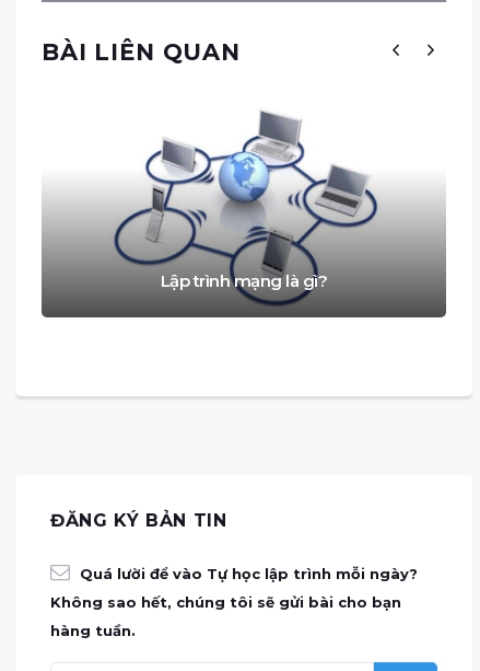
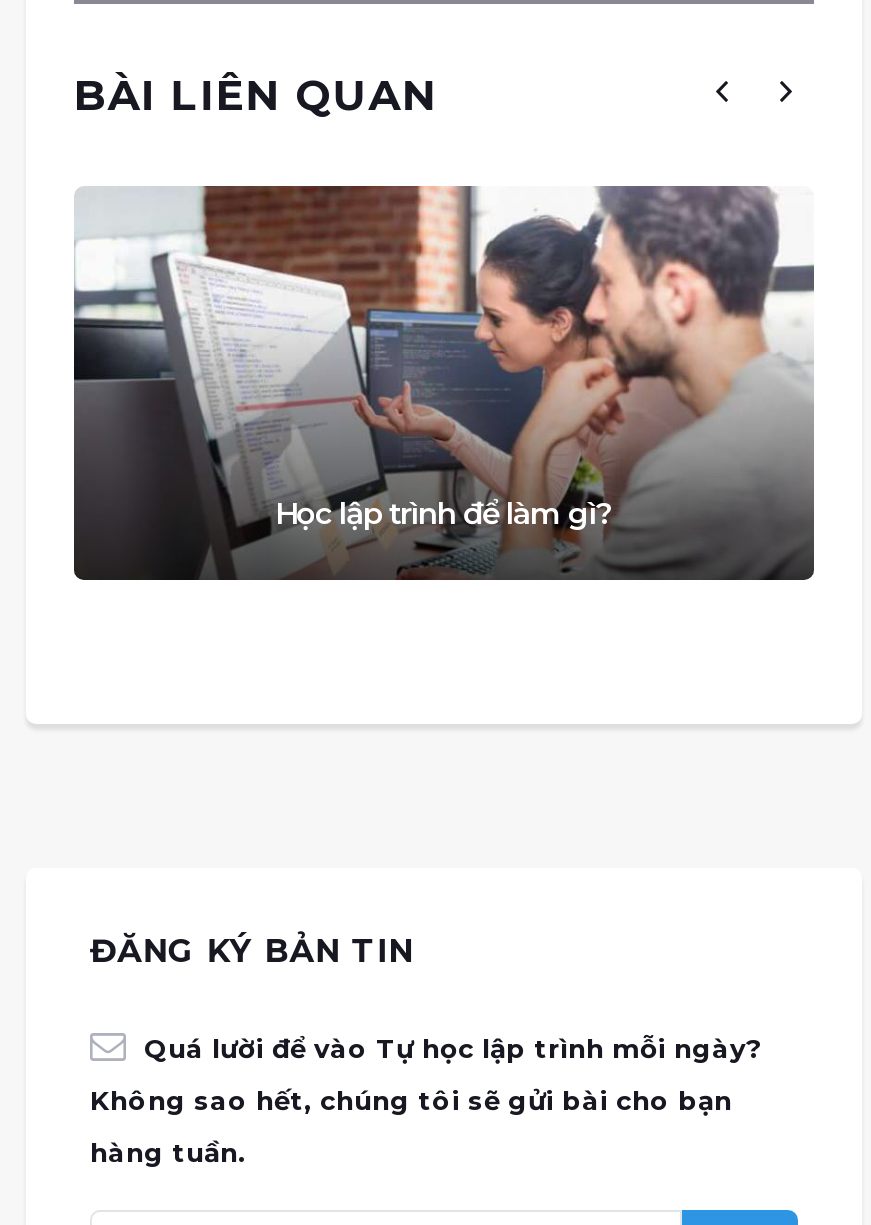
- [image]
- Lập trình mạng là gì?
+ [image]
+ Học lập trình để làm gì?
